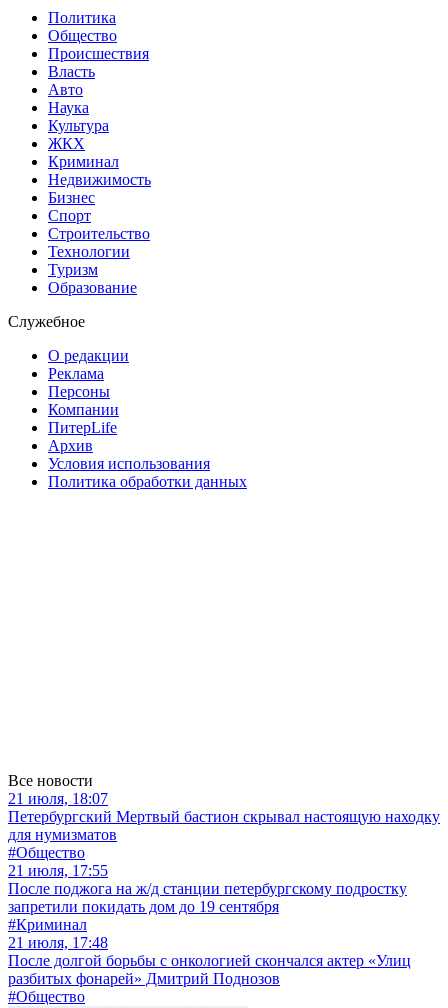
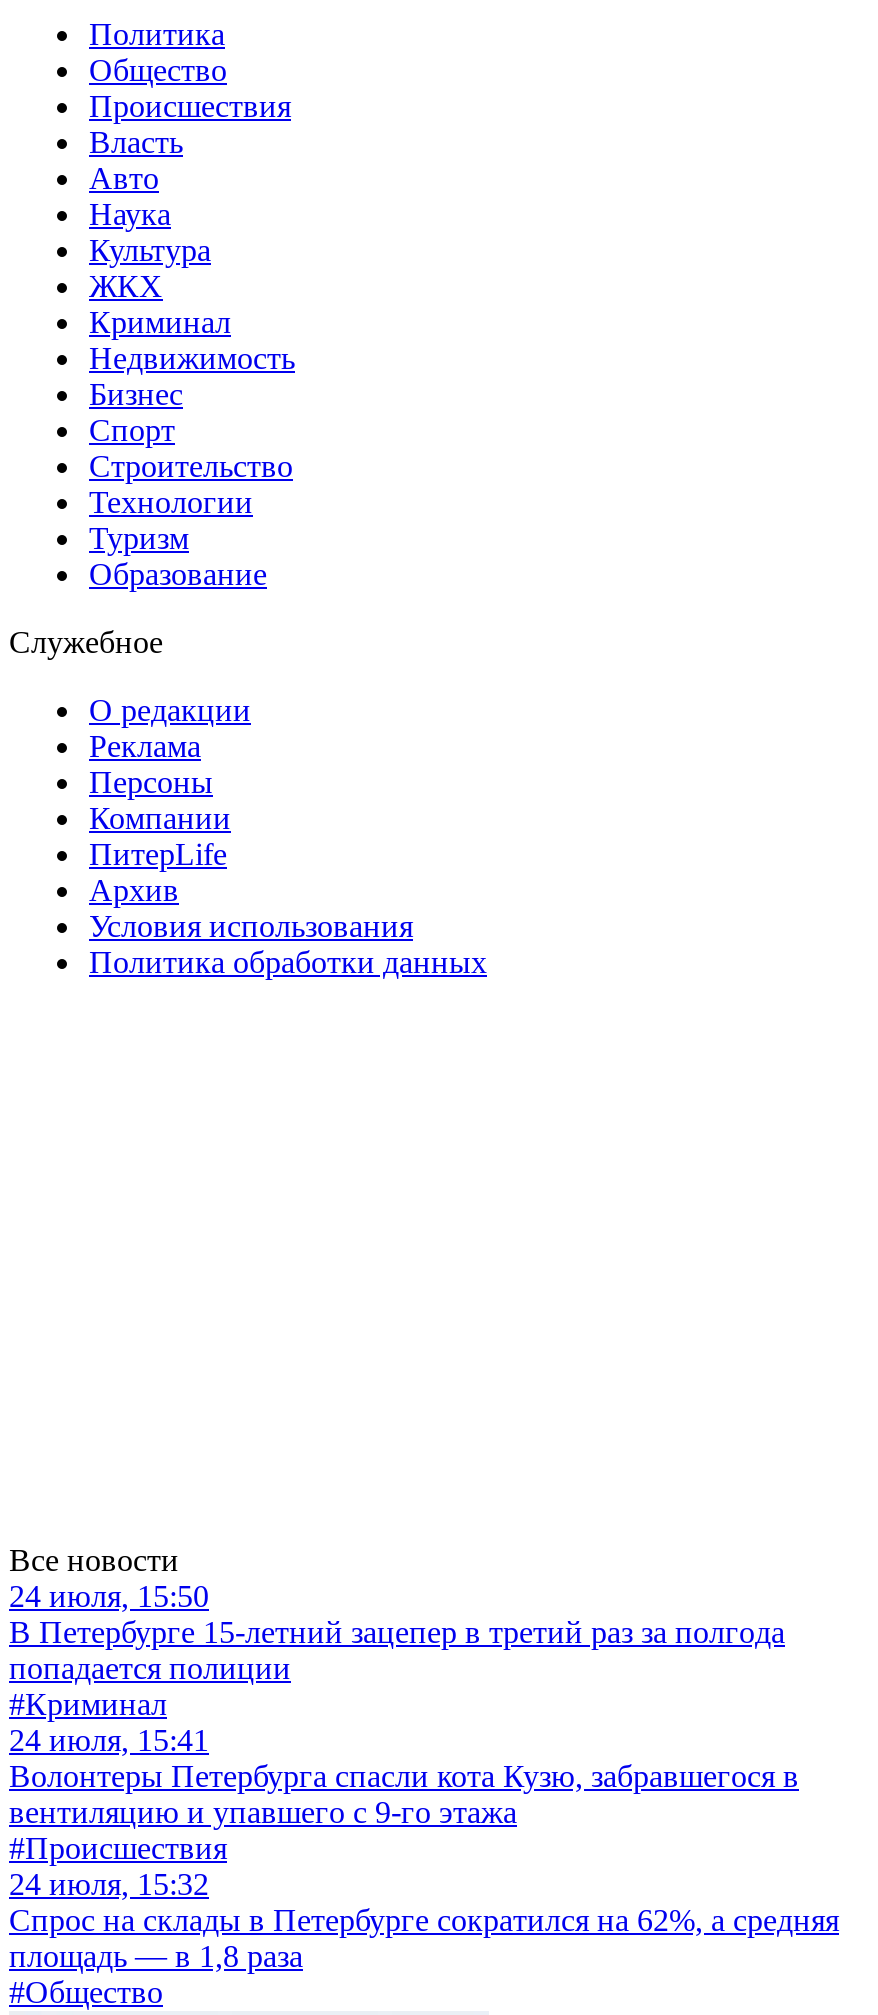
- 21 июля, 18:07
- Петербургский Мертвый бастион скрывал настоящую находку
- для нумизматов
- #Общество
- 21 июля, 17:55
- После поджога на ж/д станции петербургскому подростку
- запретили покидать дом до 19 сентября
+ 24 июля, 15:50
+ В Петербурге 15-летний зацепер в третий раз за полгода
+ попадается полиции

moved up: #Криминал

- 21 июля, 17:48
- После долгой борьбы с онкологией скончался актер «Улиц
- разбитых фонарей» Дмитрий Поднозов
+ 24 июля, 15:41
+ Волонтеры Петербурга спасли кота Кузю, забравшегося в
+ вентиляцию и упавшего с 9-го этажа
+ #Происшествия
+ 24 июля, 15:32
+ Спрос на склады в Петербурге сократился на 62%, а средняя
+ площадь — в 1,8 раза
